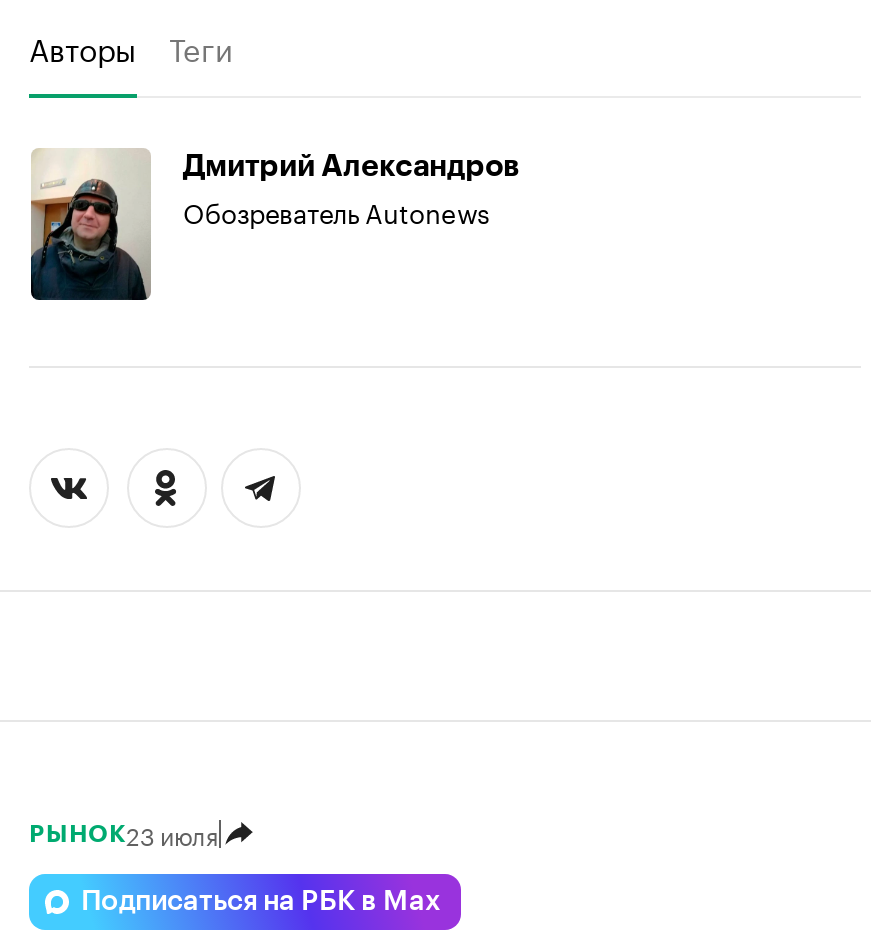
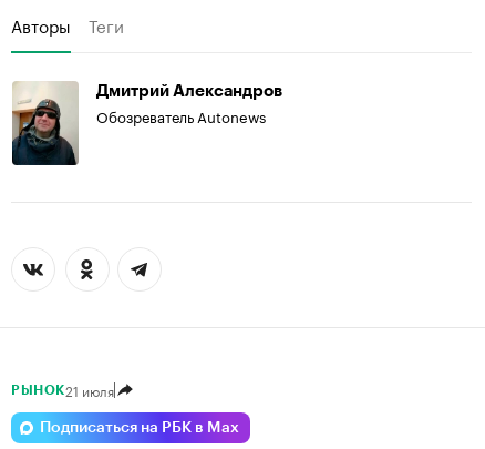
- РЫНОК23 июля
+ РЫНОК21 июля
